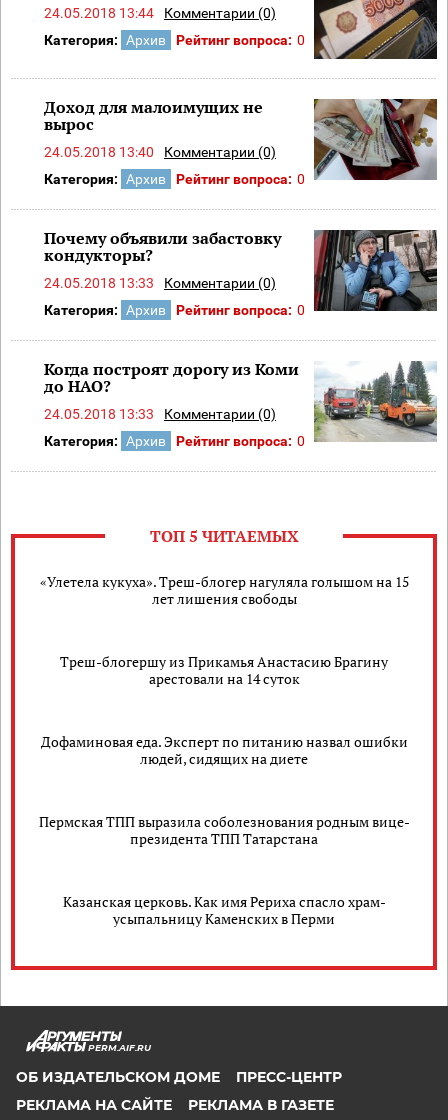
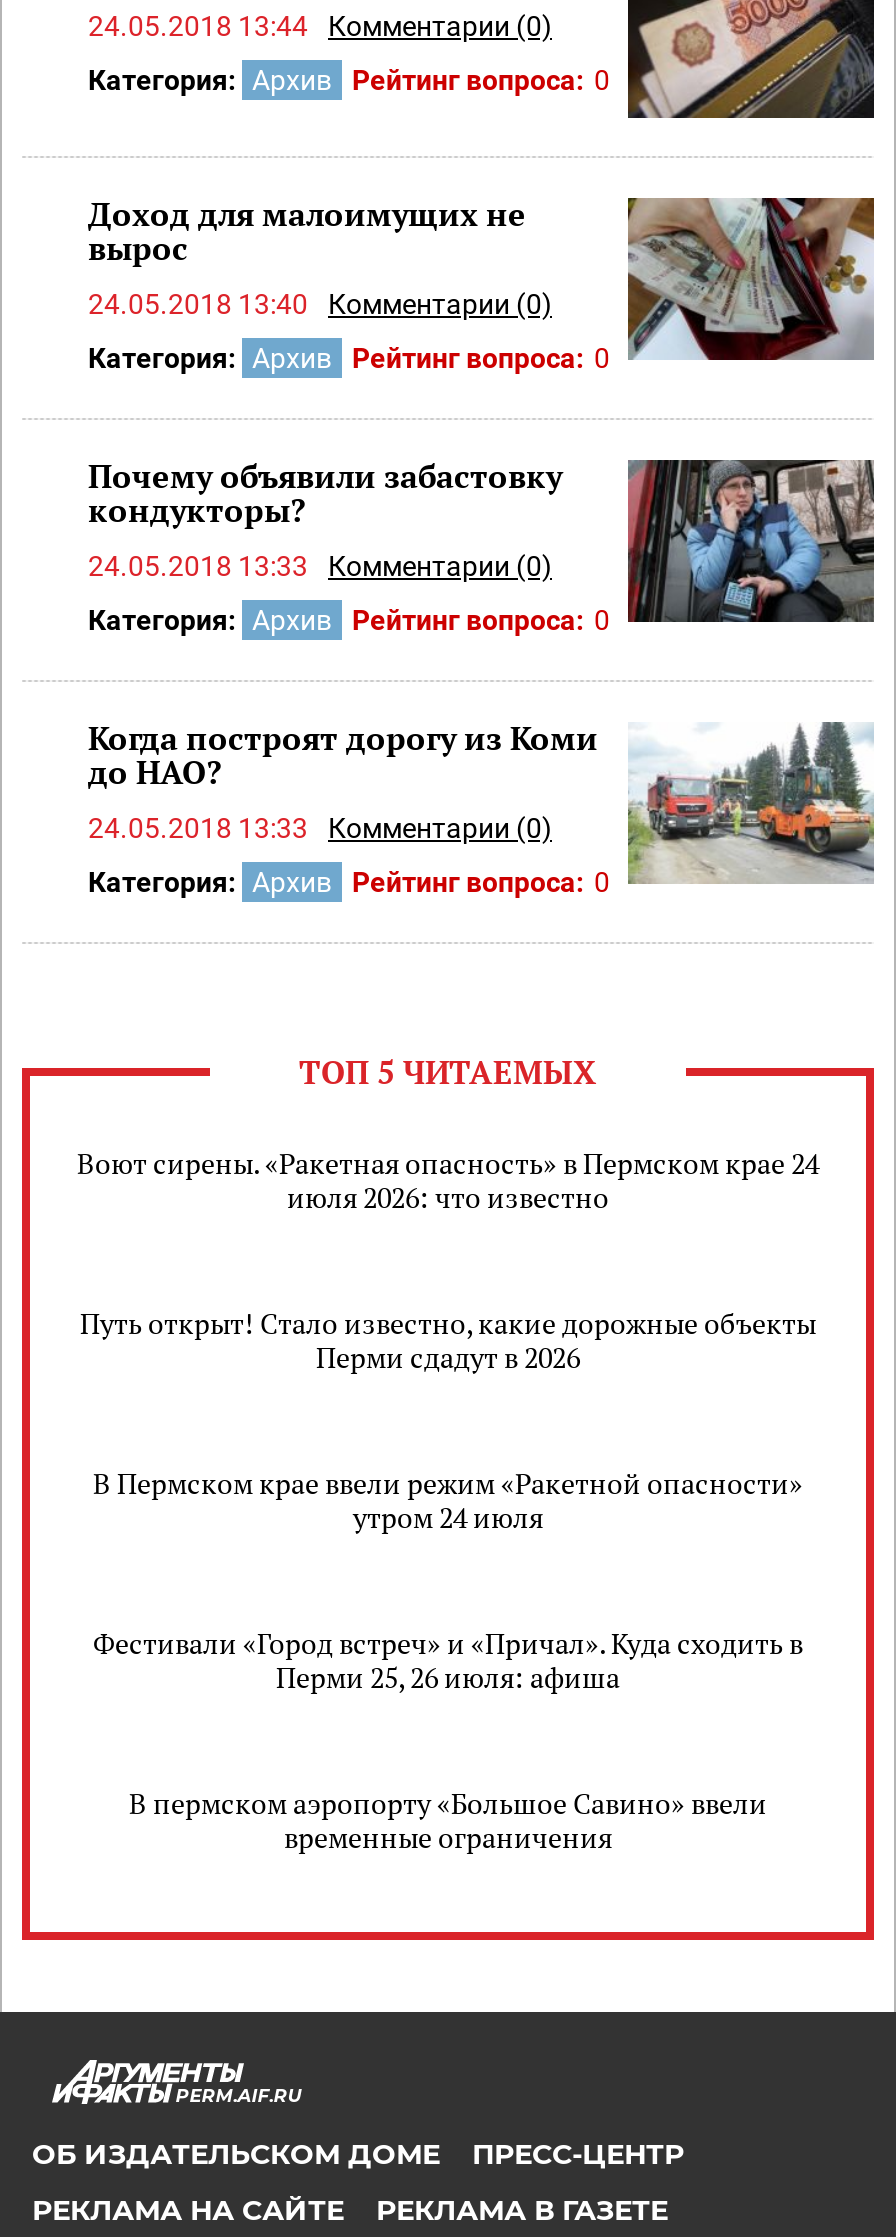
- «Улетела кукуха». Треш-блогер нагуляла голышом на 15
- лет лишения свободы
+ Воют сирены. «Ракетная опасность» в Пермском крае 24
+ июля 2026: что известно

- Треш-блогершу из Прикамья Анастасию Брагину
- арестовали на 14 суток
+ Путь открыт! Стало известно, какие дорожные объекты
+ Перми сдадут в 2026

- Дофаминовая еда. Эксперт по питанию назвал ошибки
- людей, сидящих на диете
+ В Пермском крае ввели режим «Ракетной опасности»
+ утром 24 июля

- Пермская ТПП выразила соболезнования родным вице-
- президента ТПП Татарстана
+ Фестивали «Город встреч» и «Причал». Куда сходить в
+ Перми 25, 26 июля: афиша

- Казанская церковь. Как имя Рериха спасло храм-
- усыпальницу Каменских в Перми
+ В пермском аэропорту «Большое Савино» ввели
+ временные ограничения
